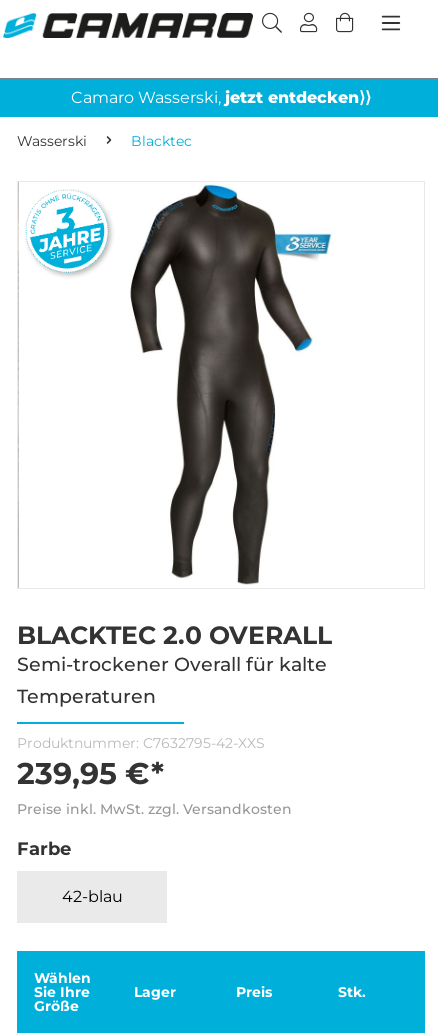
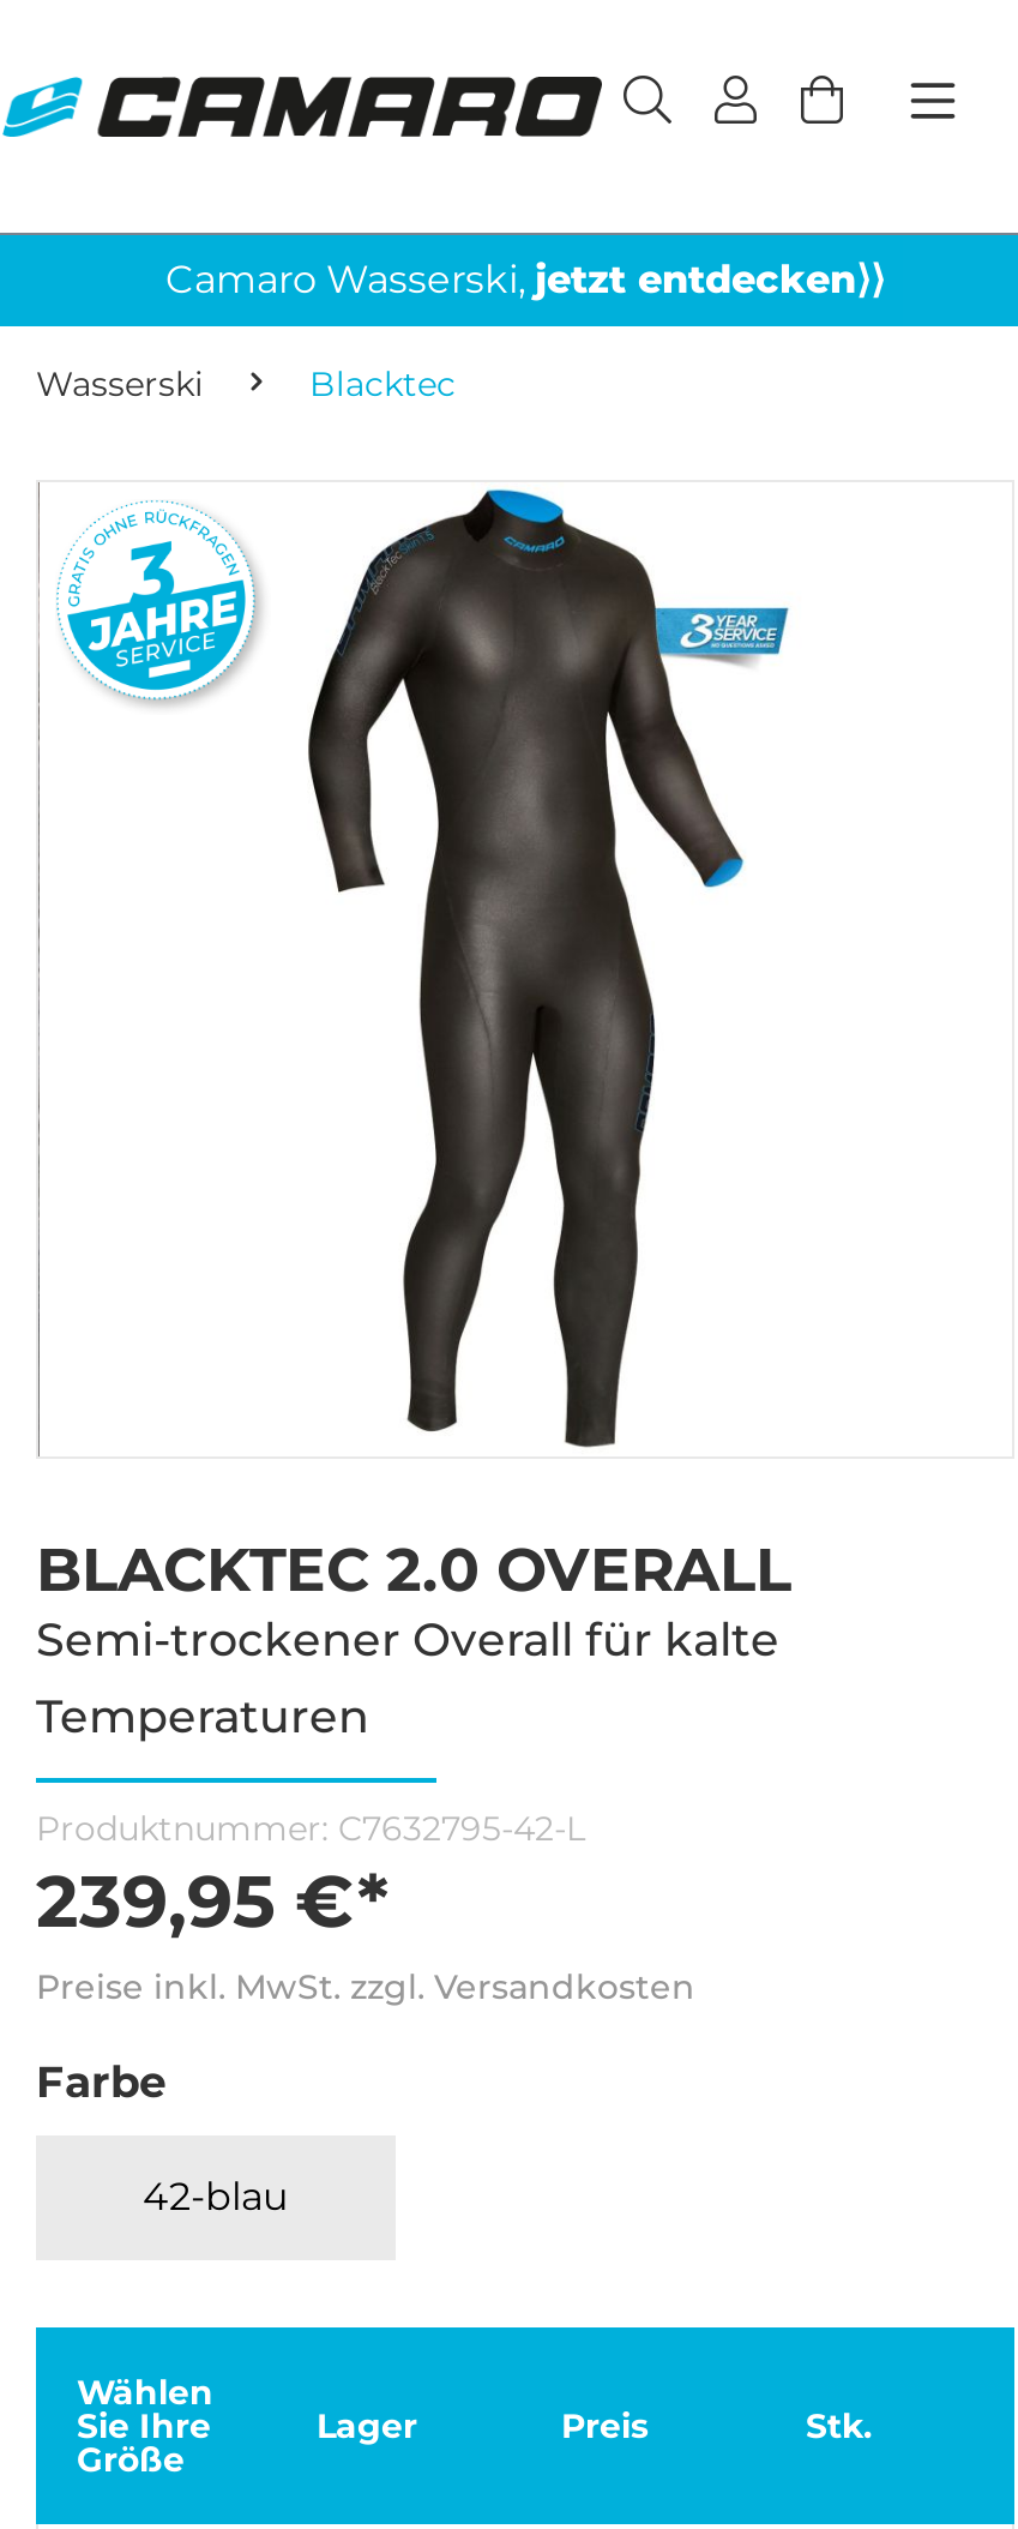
- Produktnummer: C7632795-42-XXS
+ Produktnummer: C7632795-42-L
